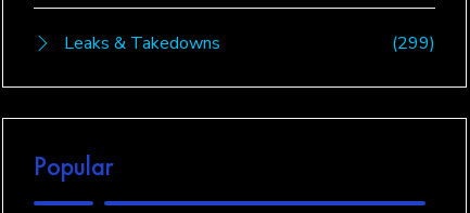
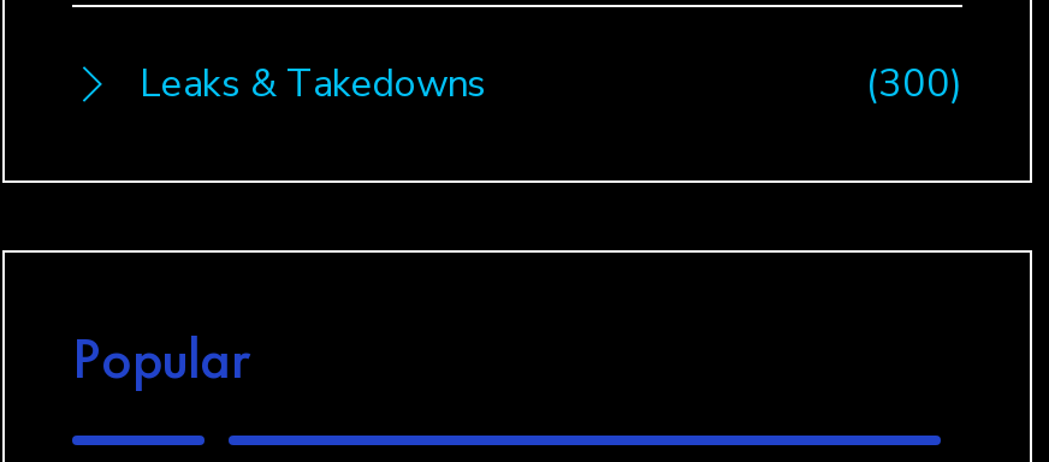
- (299)
+ (300)
